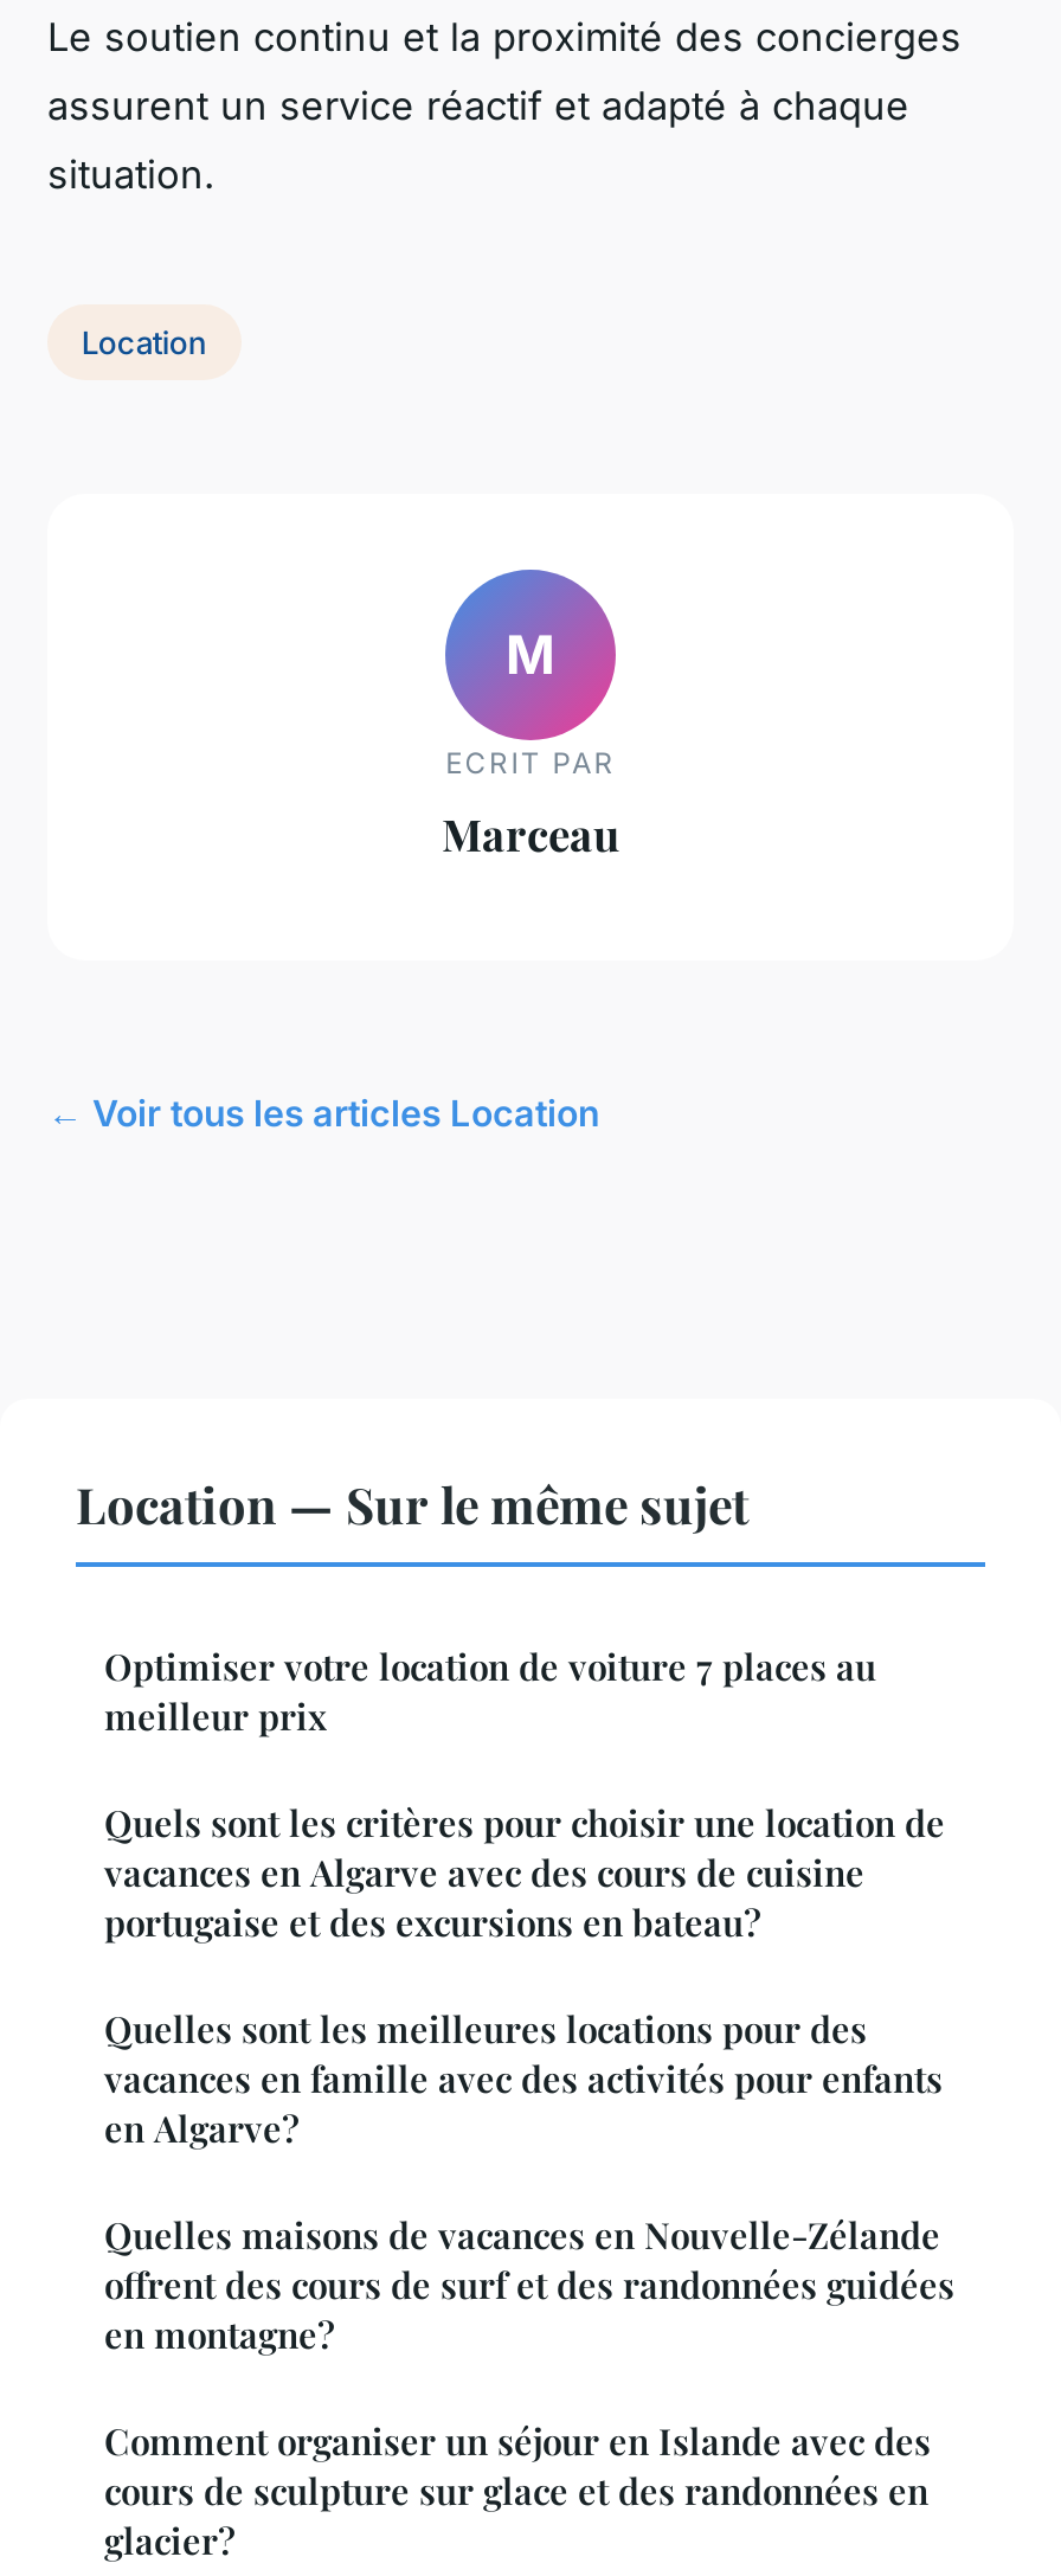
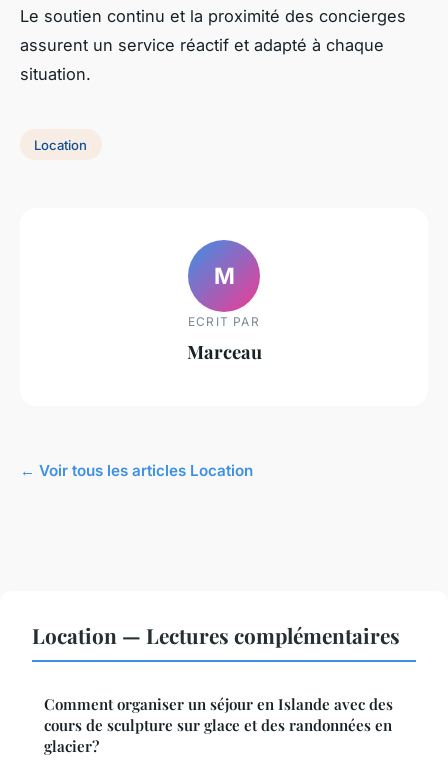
- Location — Sur le même sujet
- Optimiser votre location de voiture 7 places au
- meilleur prix
- Quels sont les critères pour choisir une location de
- vacances en Algarve avec des cours de cuisine
- portugaise et des excursions en bateau?
- Quelles sont les meilleures locations pour des
- vacances en famille avec des activités pour enfants
- en Algarve?
- Quelles maisons de vacances en Nouvelle-Zélande
- offrent des cours de surf et des randonnées guidées
- en montagne?
+ Location — Lectures complémentaires
